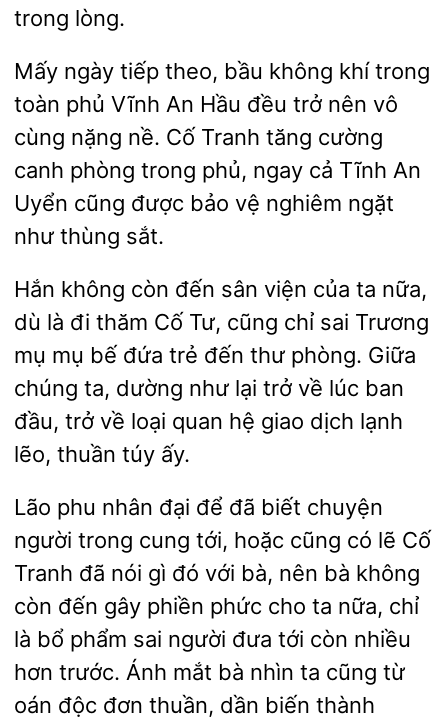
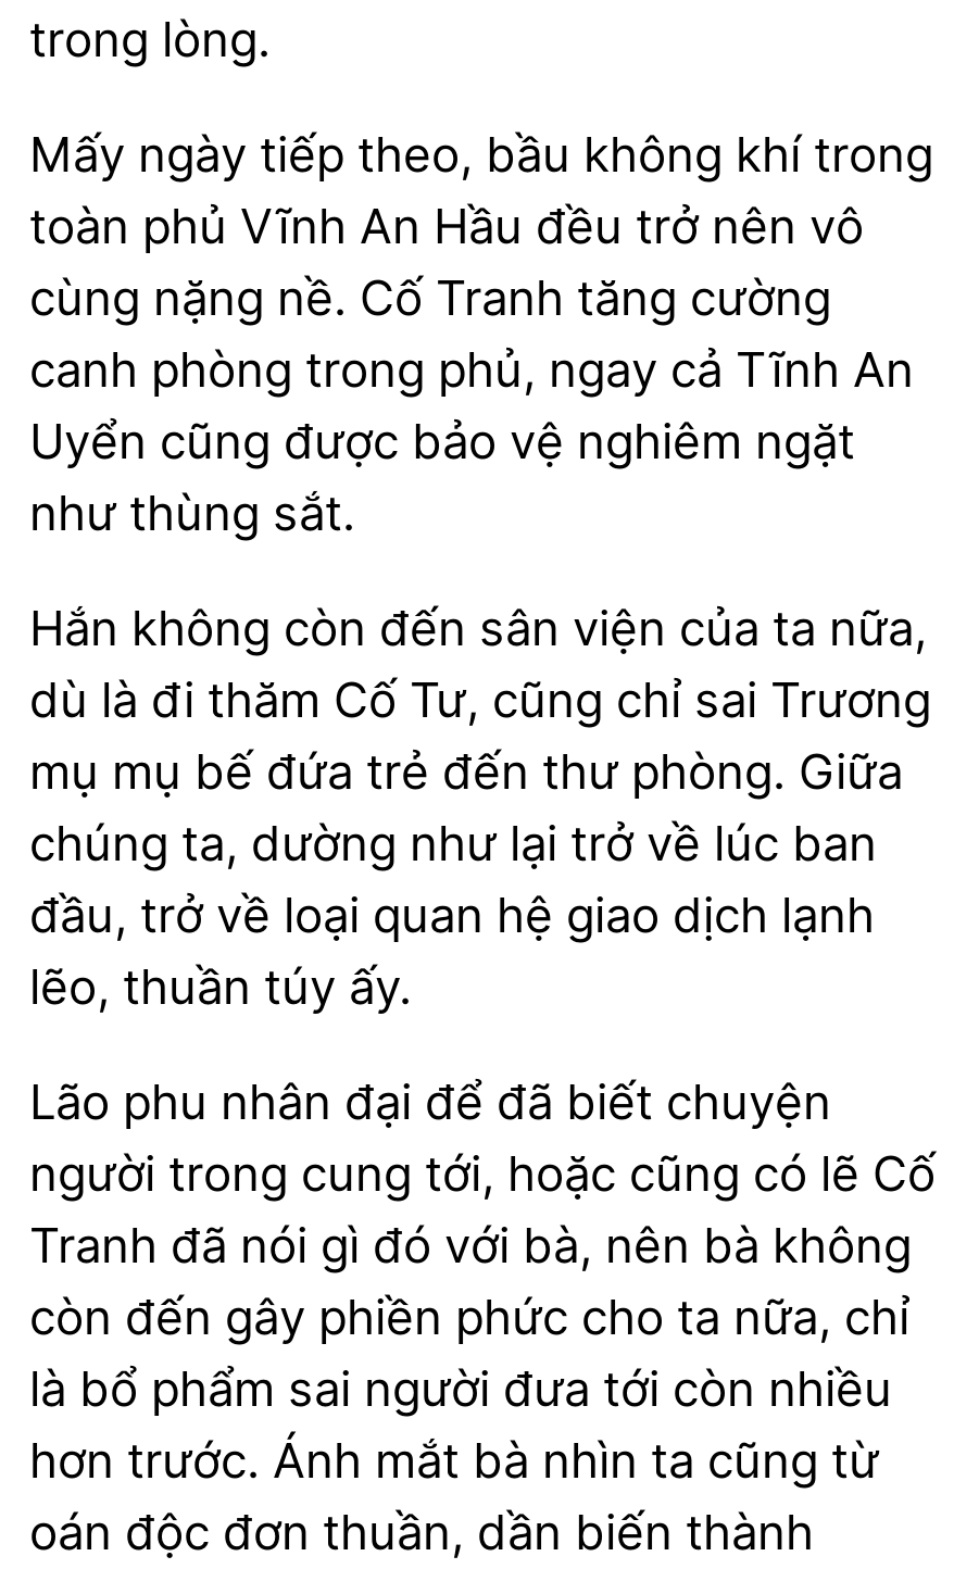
- toàn phủ Vĩnh An Hầu đều trở nên vô
+ toàn phủ
+ An Hầu đều trở
+ vô

- canh phòng trong phủ,
- cả Tĩnh An
- Uyển cũng được
- nghiêm ngặt
+ canh phòng trong phủ, ngay cả Tĩnh An
+ cũng được bảo vệ nghiêm ngặt

- dù là đi thăm Cố Tư, cũng
- sai Trương
- mụ mụ bế đứa trẻ đến thư phòng. Giữa
- chúng ta, dường như lại
- về lúc ban
- đầu, trở
- loại quan hệ giao dịch lạnh
+ dù là đi thăm Cố Tư, cũng chỉ sai Trương
+ mụ bế đứa trẻ đến thư phòng. Giữa
+ chúng
+ như lại trở về lúc ban
+ đầu, trở về loại quan hệ giao dịch lạnh

- Lão phu nhân đại để
- biết chuyện
- người trong
- tới, hoặc cũng có lẽ Cố
+ Lão phu nhân đại để đã biết chuyện
+ người trong cung tới, hoặc cũng có lẽ Cố

- là bổ phẩm sai người đưa tới còn nhiều
- hơn trước. Ánh mắt bà nhìn ta cũng từ
+ là bổ
+ sai người đưa
+ còn nhiều
+ hơn
+ Ánh mắt bà nhìn ta cũng từ
